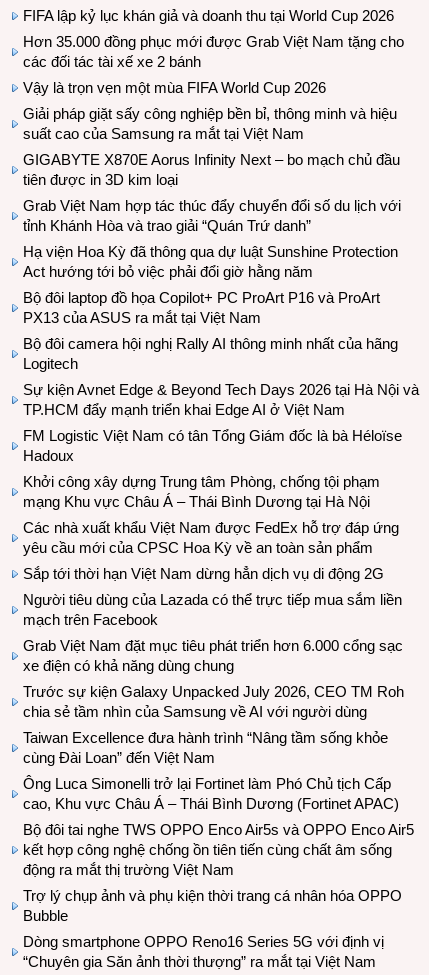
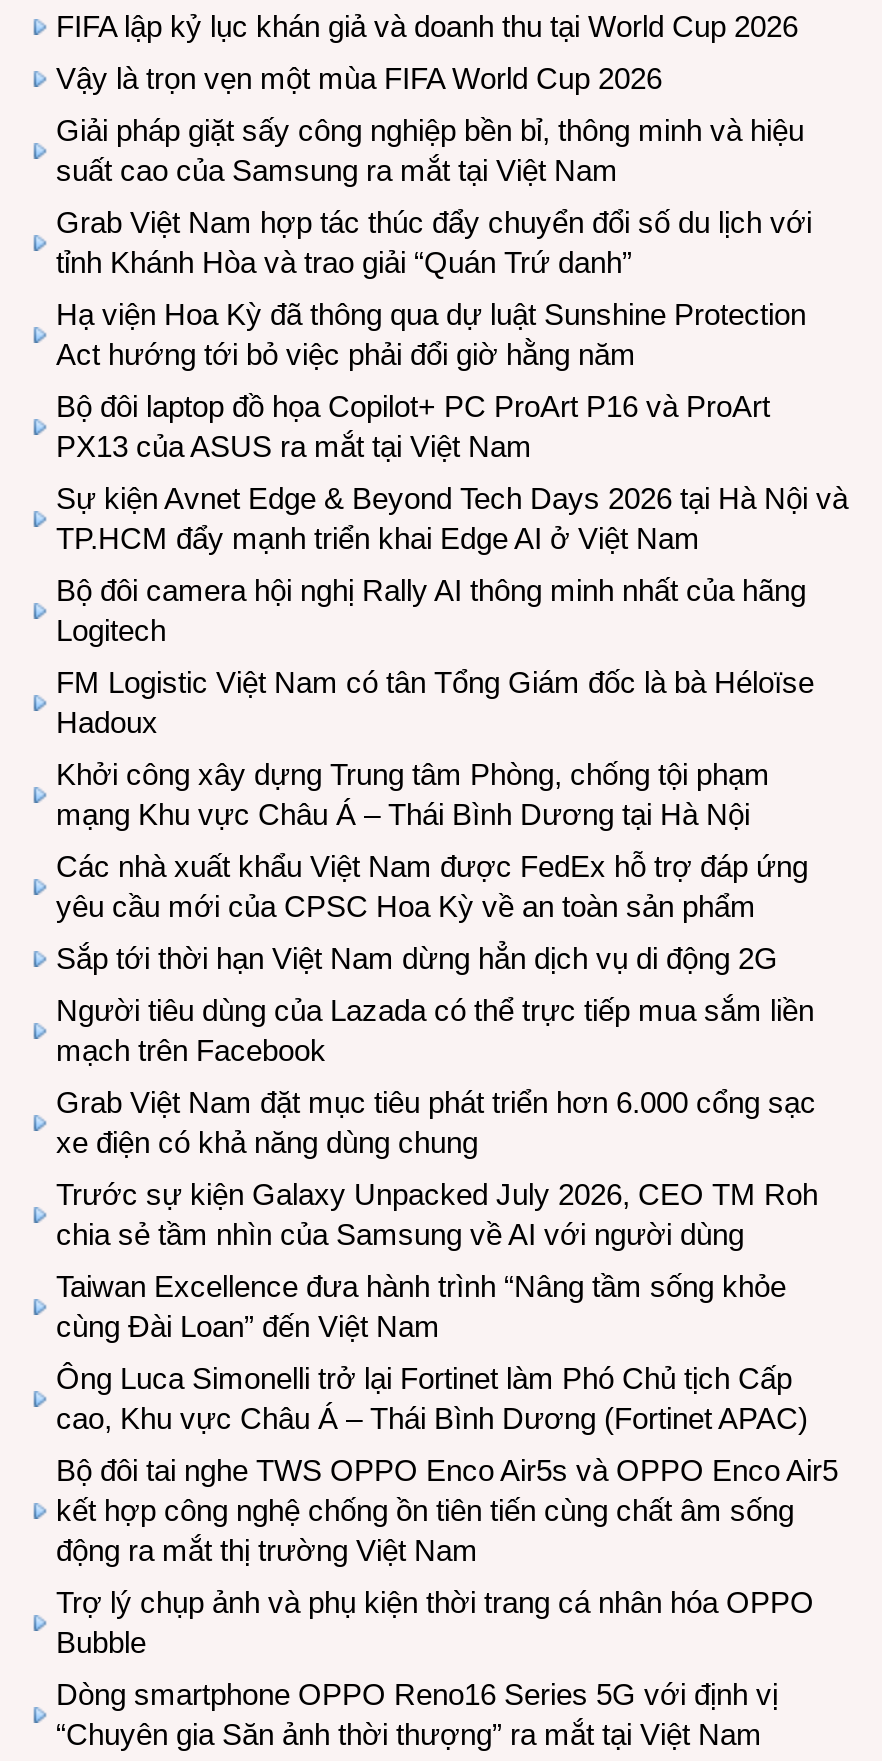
- Hơn 35.000 đồng phục mới được Grab Việt Nam tặng cho
- các đối tác tài xế xe 2 bánh

- GIGABYTE X870E Aorus Infinity Next – bo mạch chủ đầu
- tiên được in 3D kim loại

moved up: Sự kiện Avnet Edge & Beyond Tech Days 2026 tại Hà Nội và | TP.HCM đẩy mạnh triển khai Edge AI ở Việt Nam
